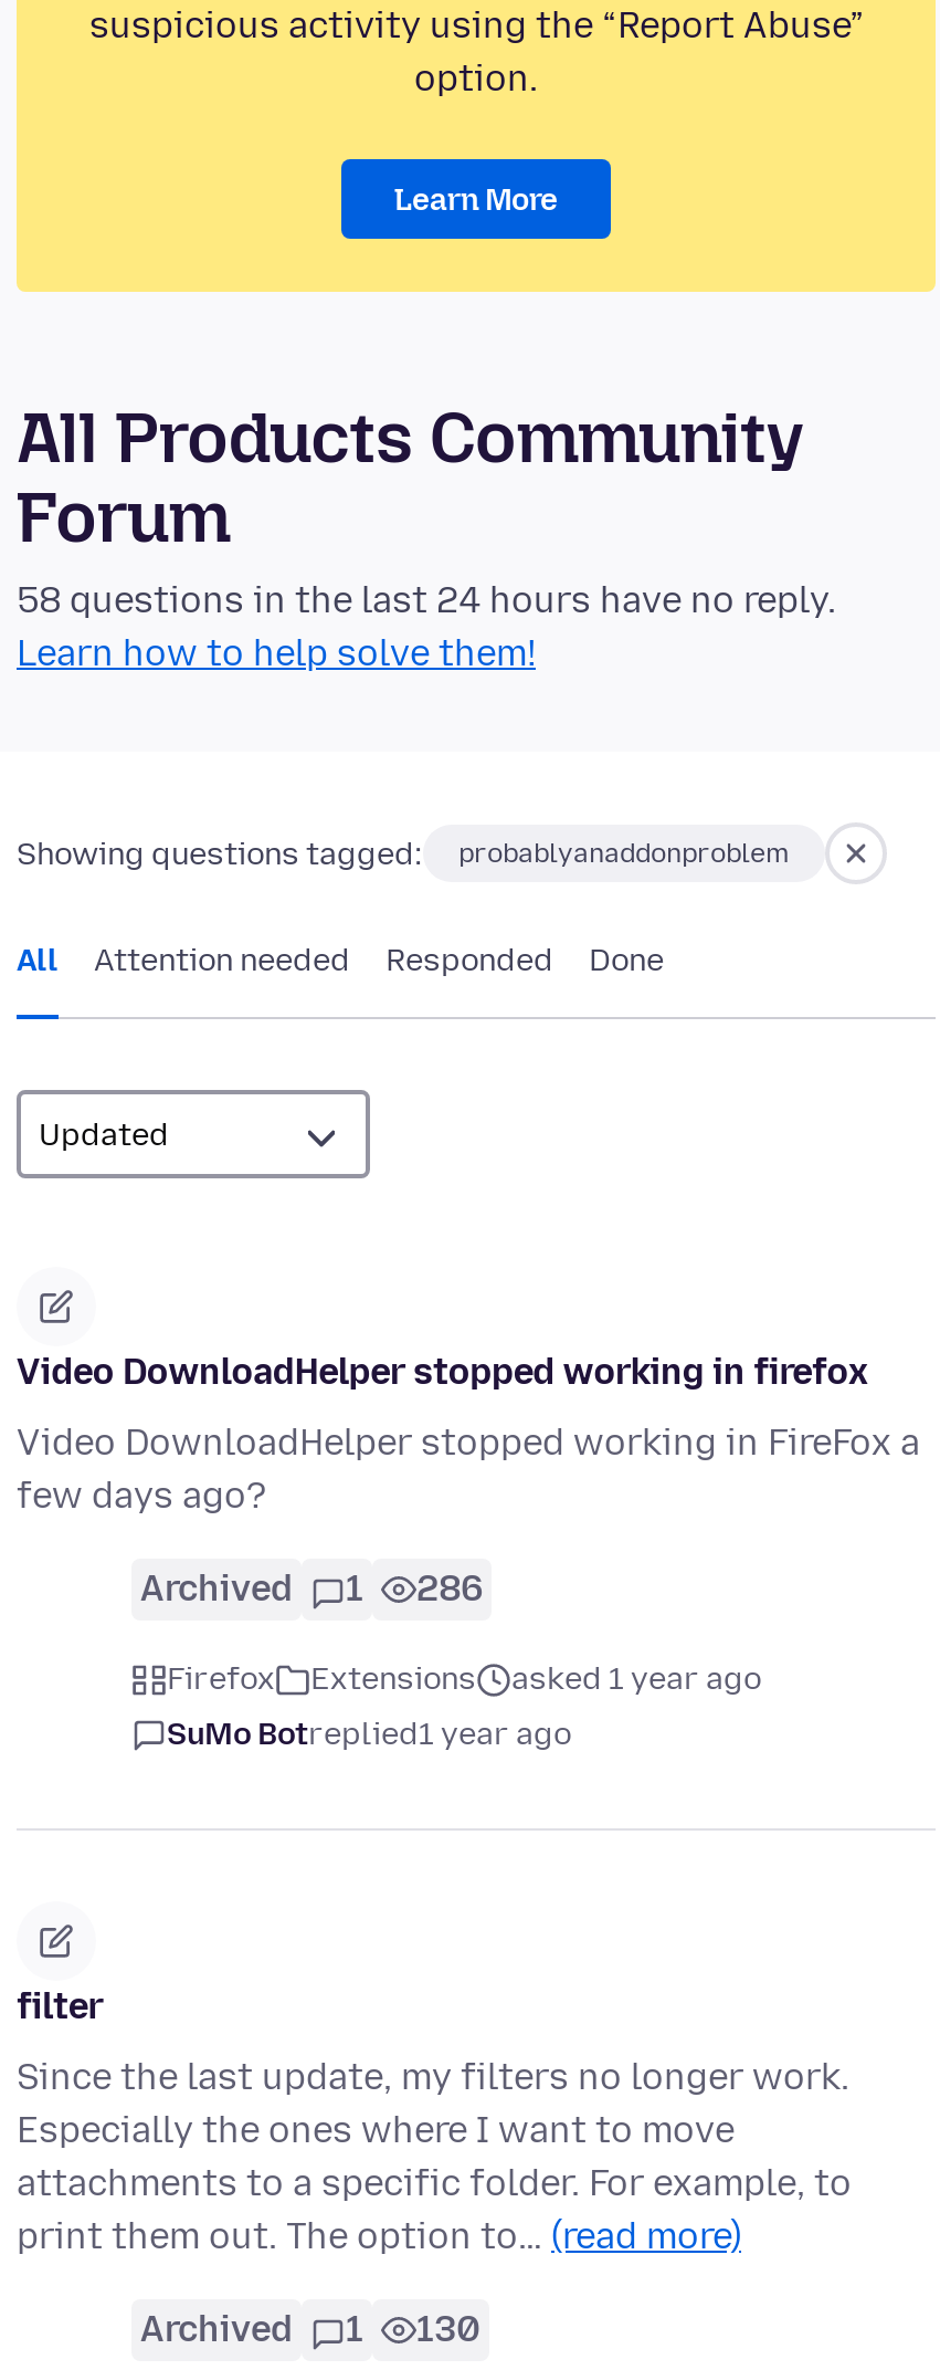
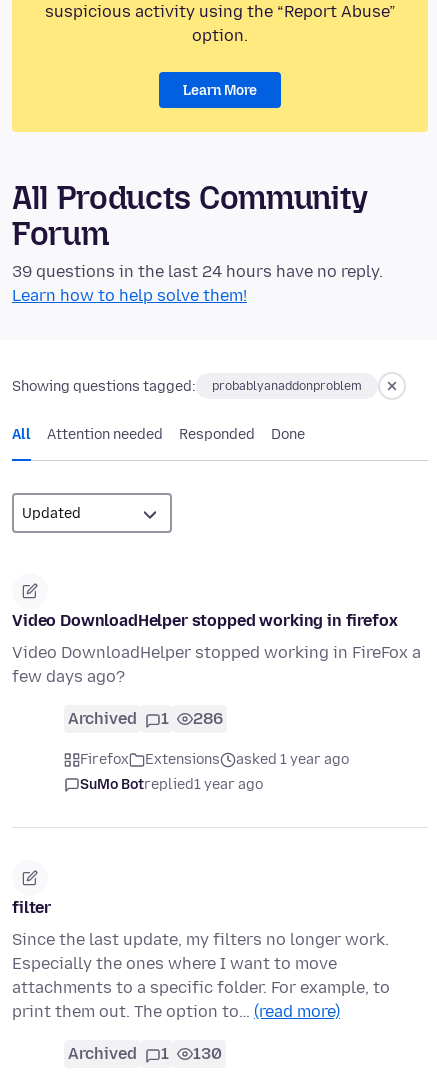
- 58 questions in the last 24 hours have no reply.
+ 39 questions in the last 24 hours have no reply.
